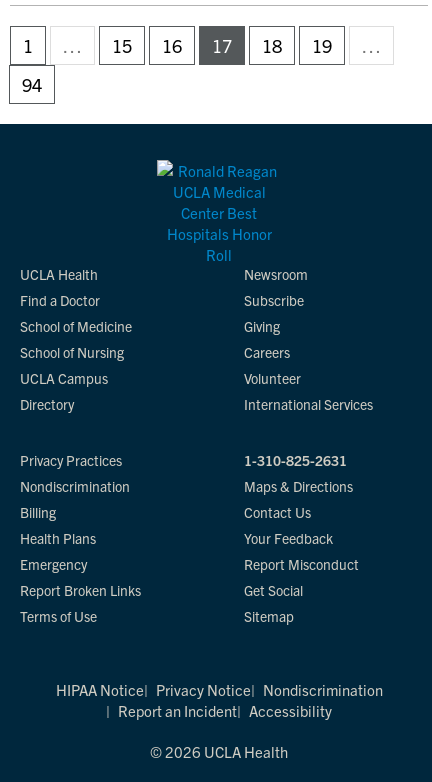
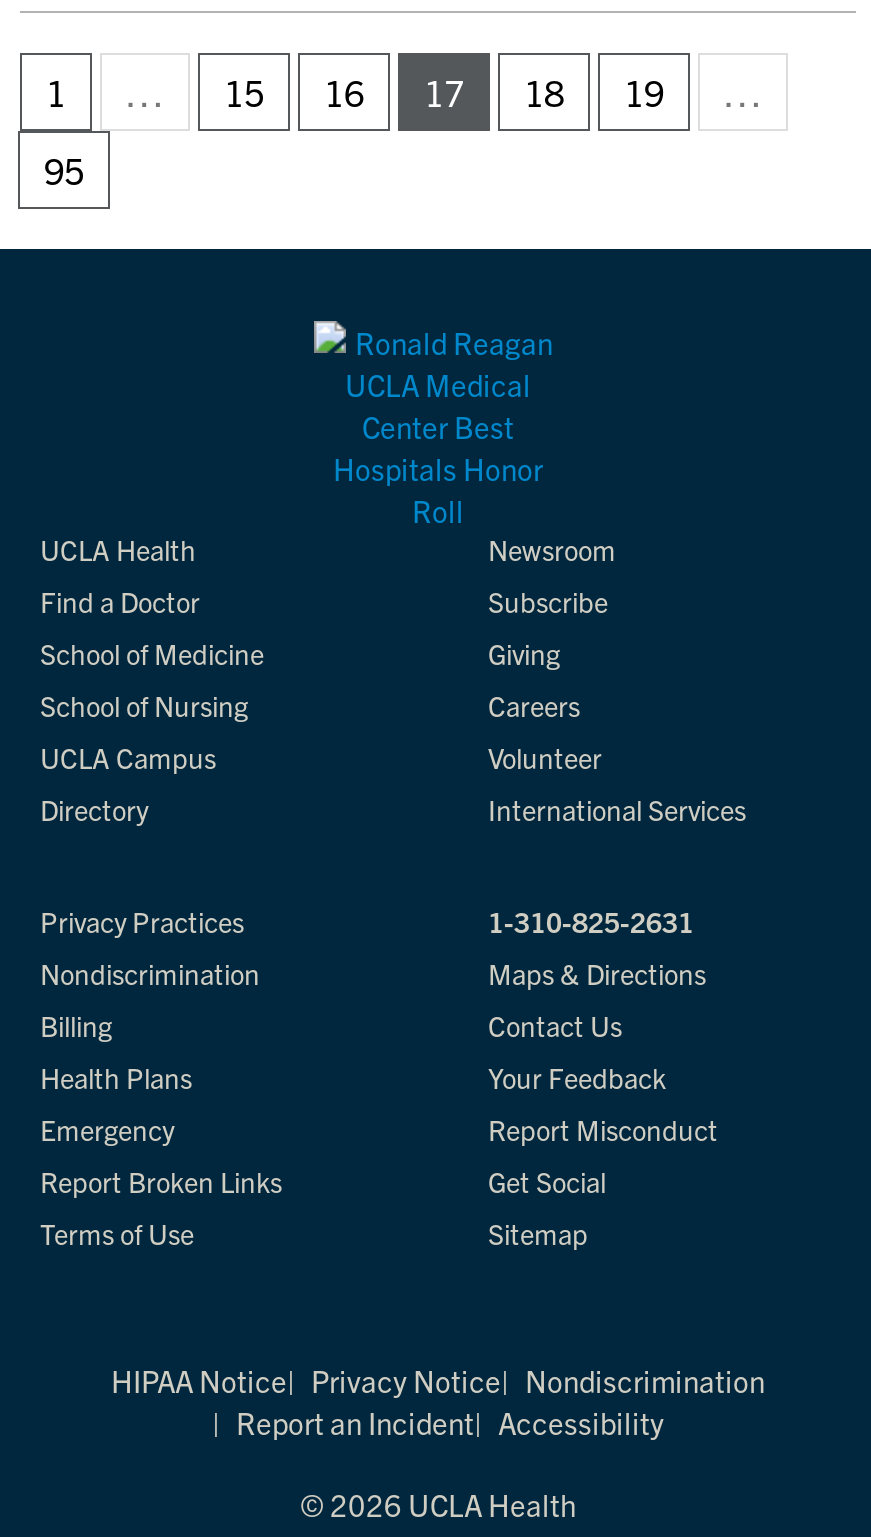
- 94
+ 95
